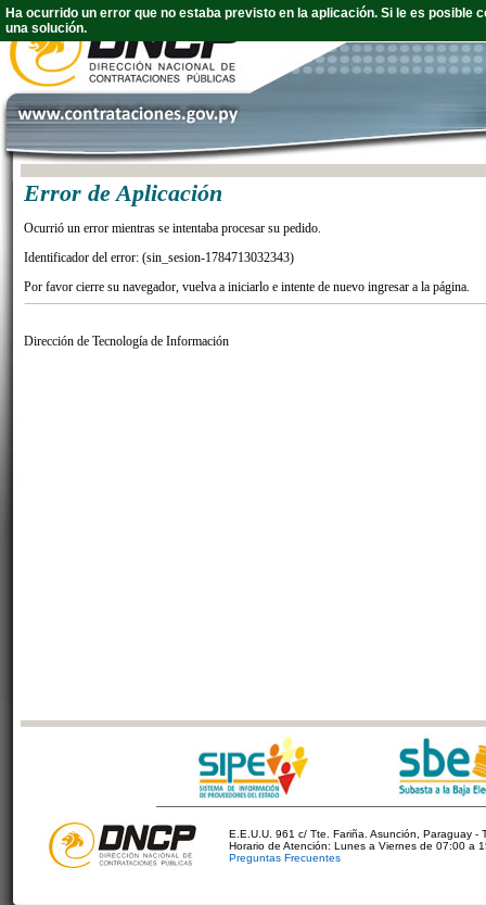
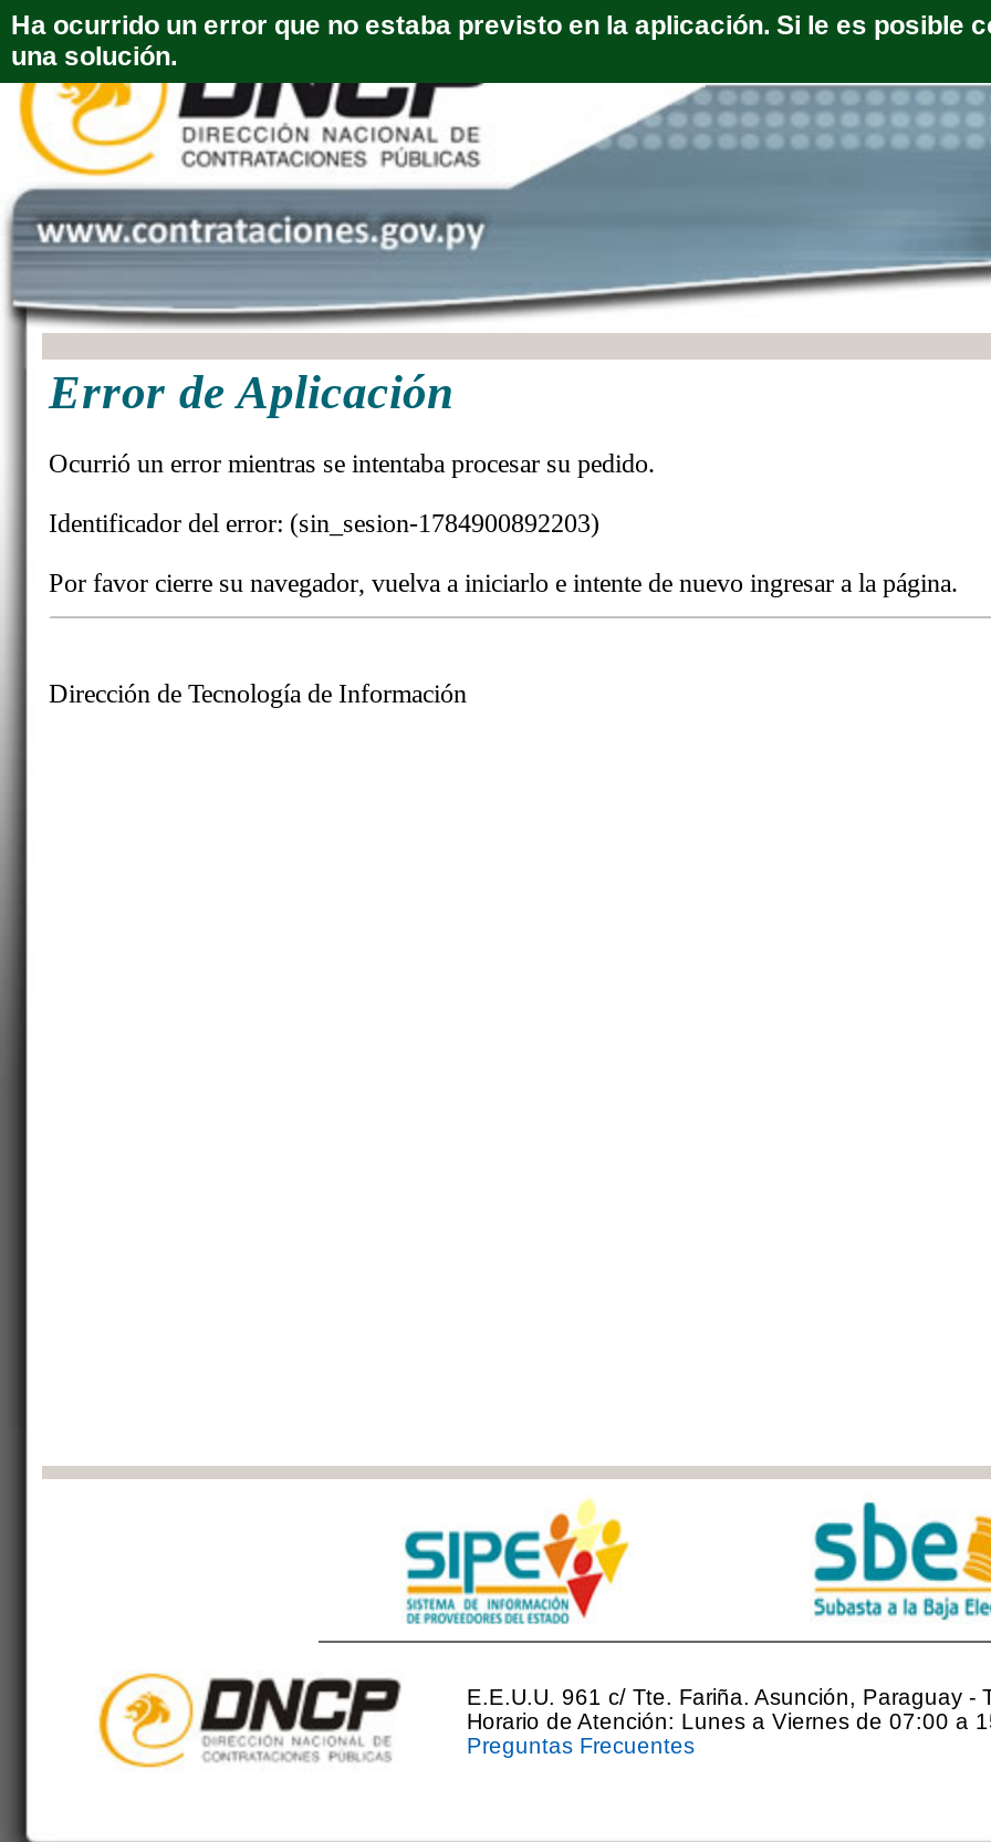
- Identificador del error: (sin_sesion-1784713032343)
+ Identificador del error: (sin_sesion-1784900892203)
